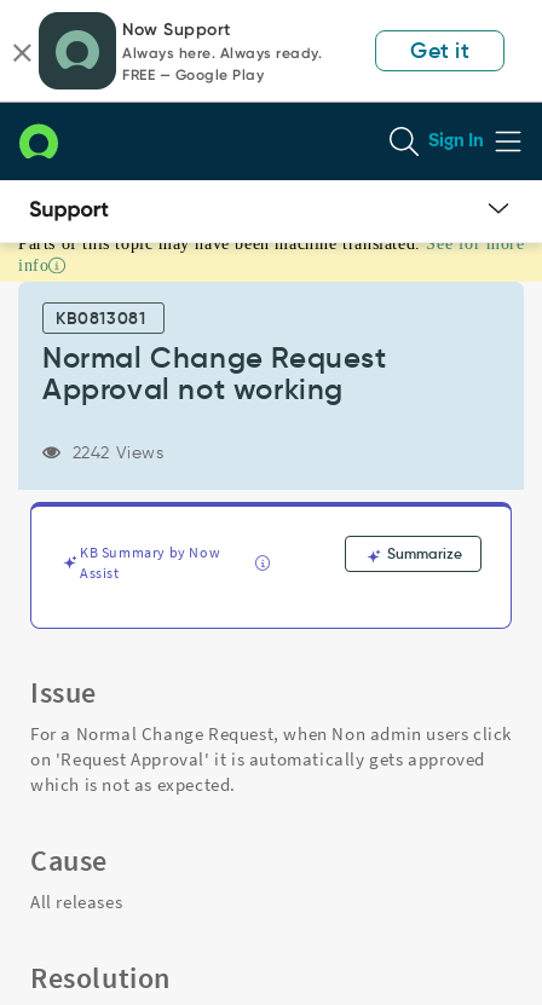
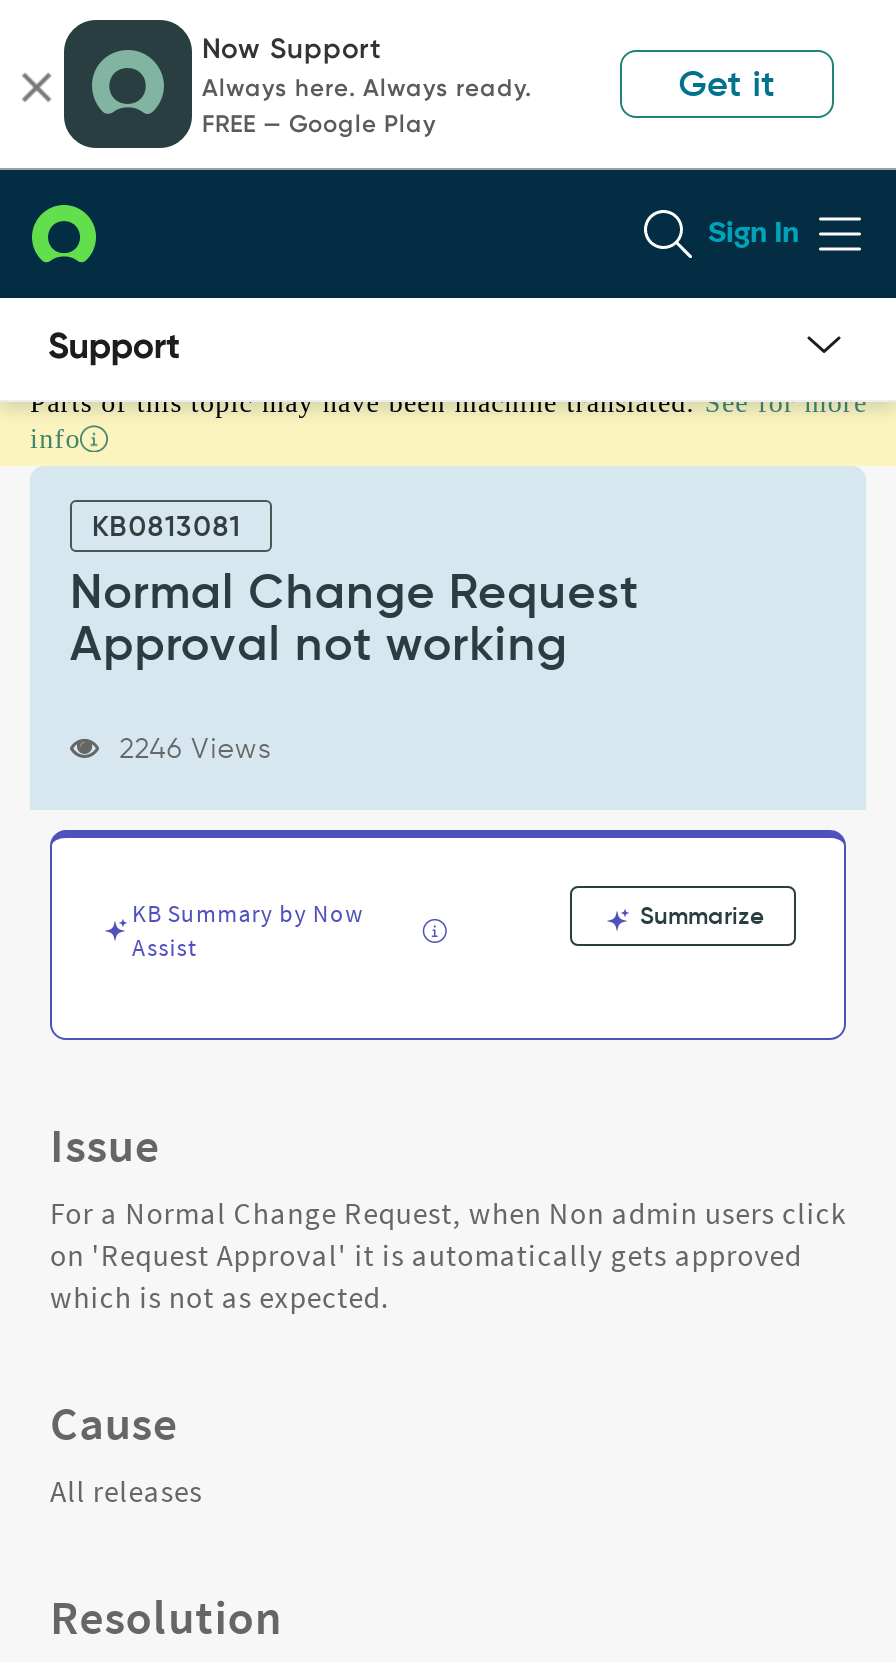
- 2242 Views
+ 2246 Views
